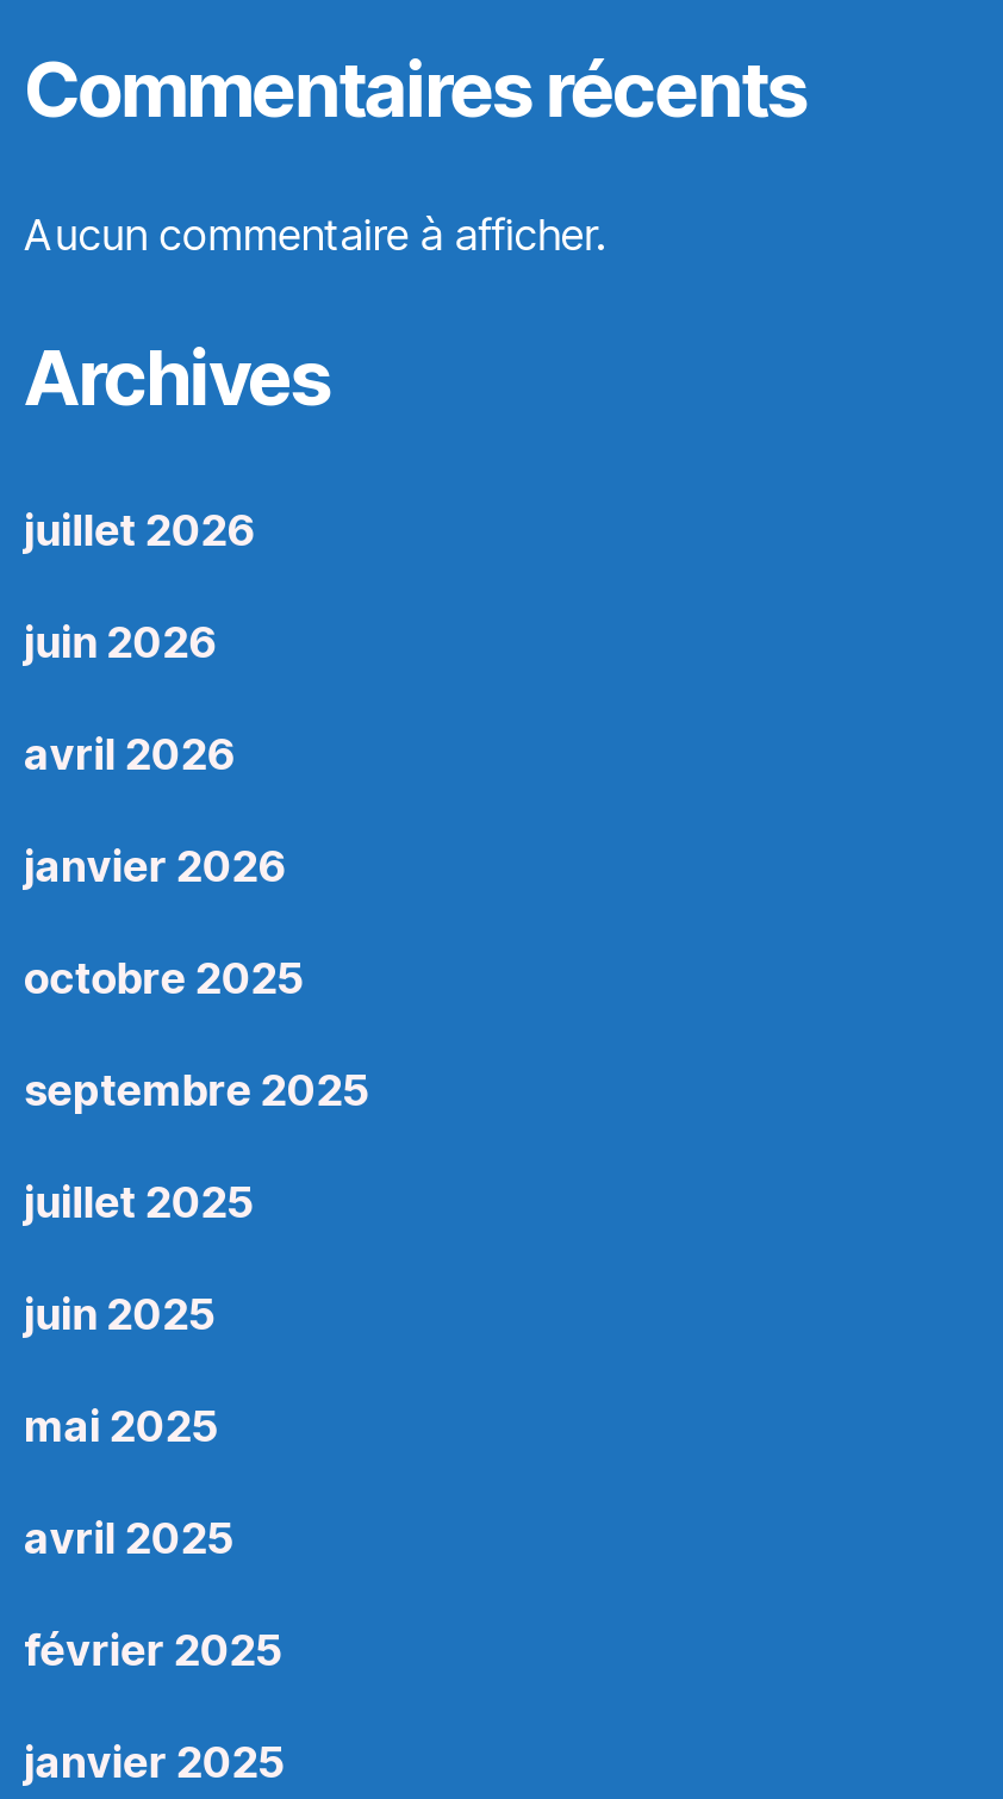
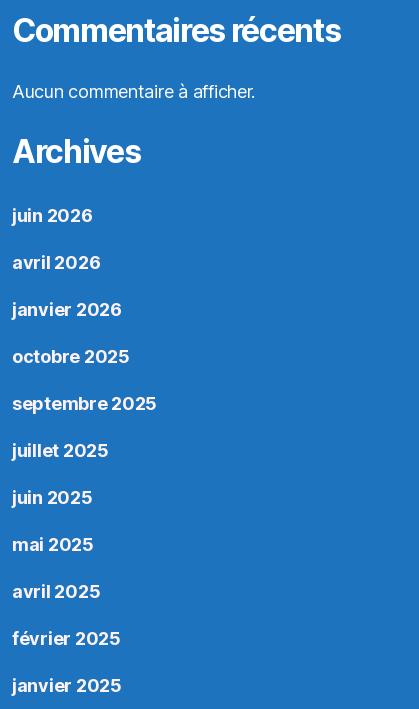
- juillet 2026
